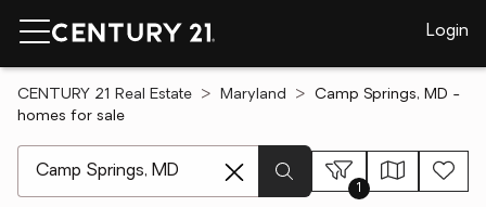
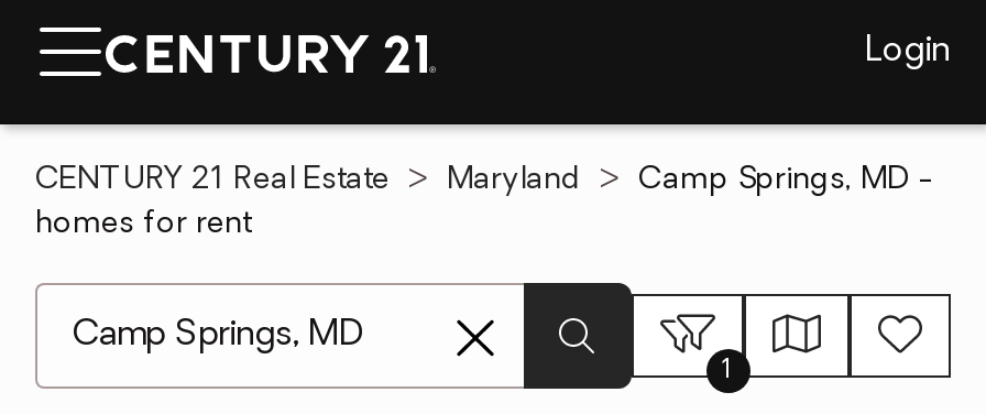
- homes for sale
+ homes for rent
